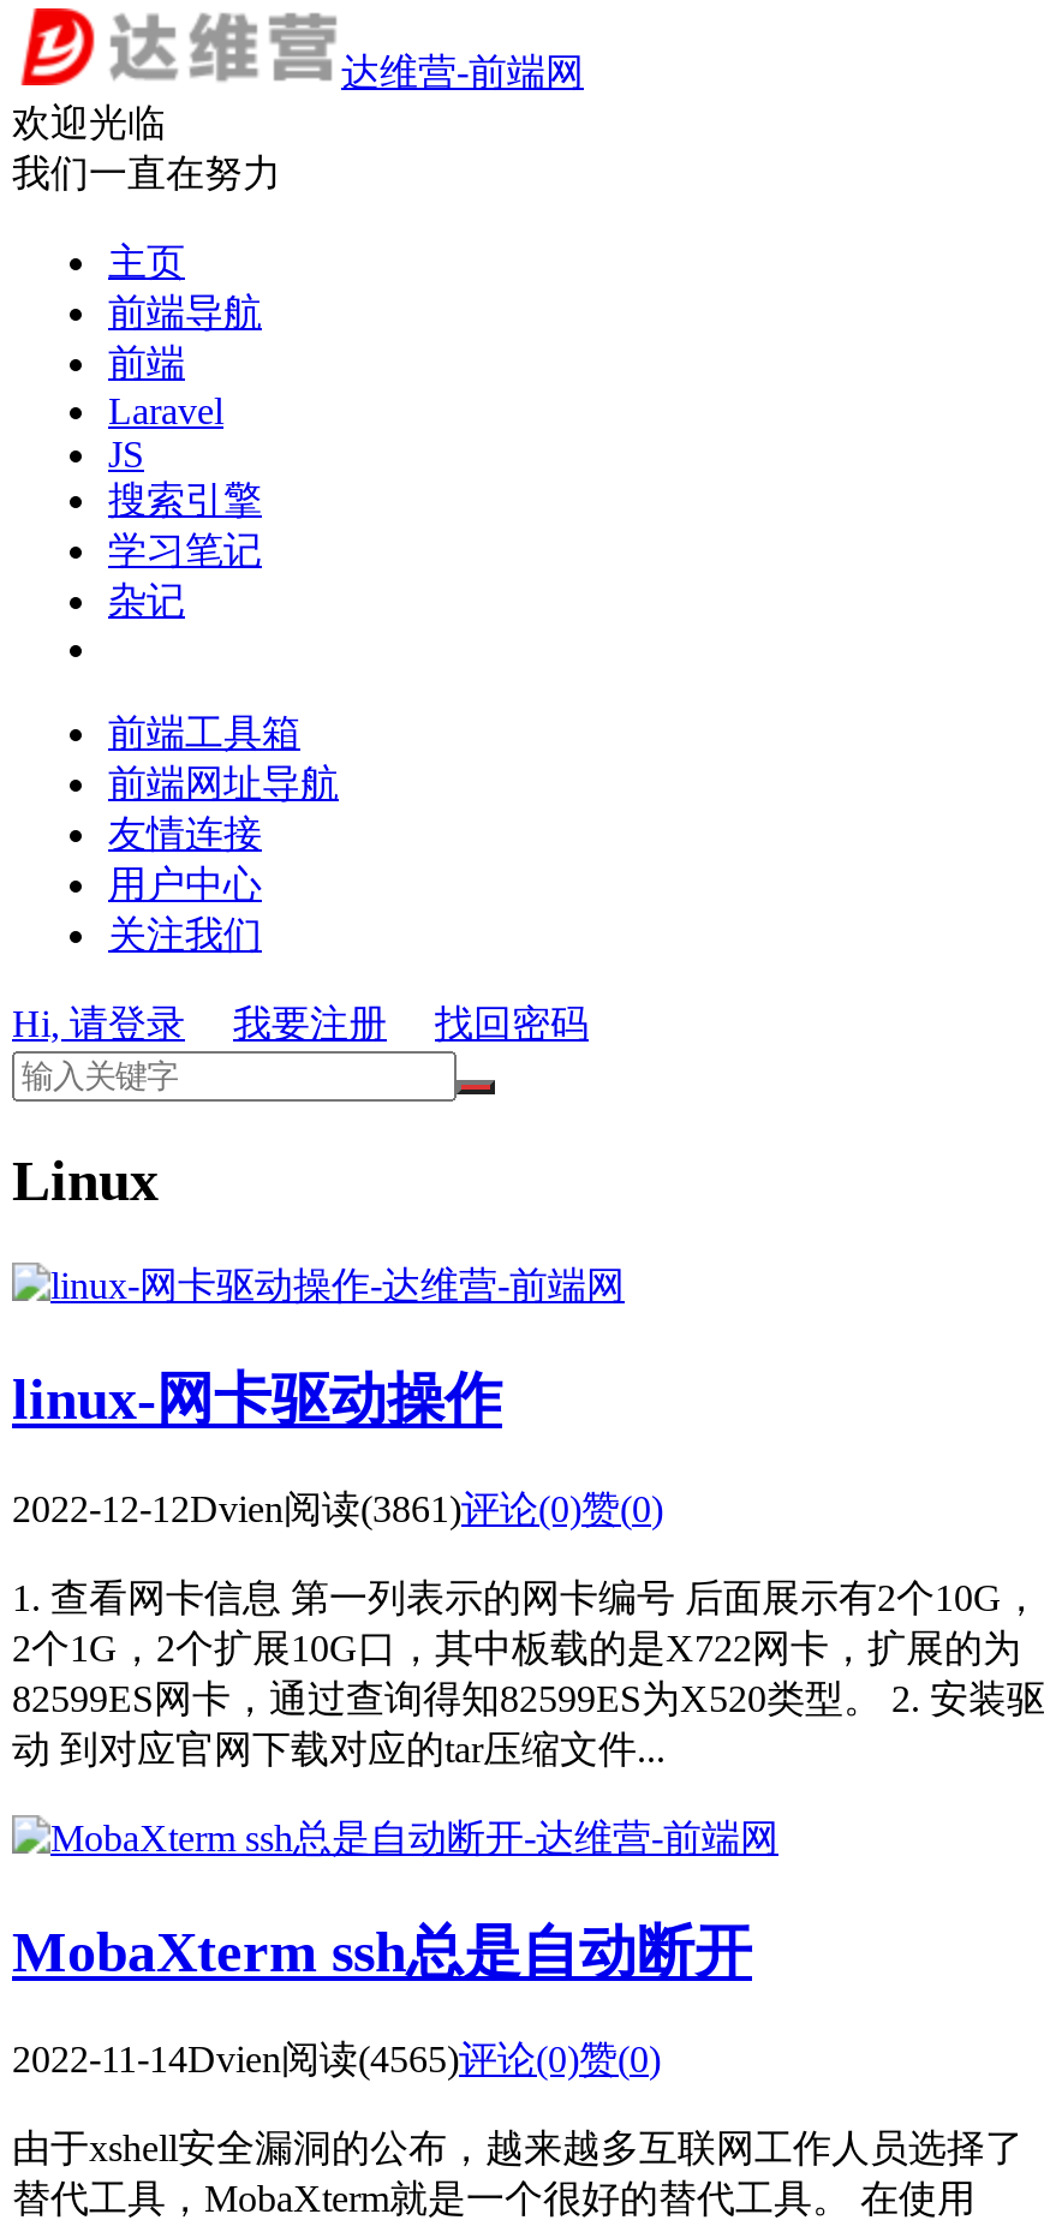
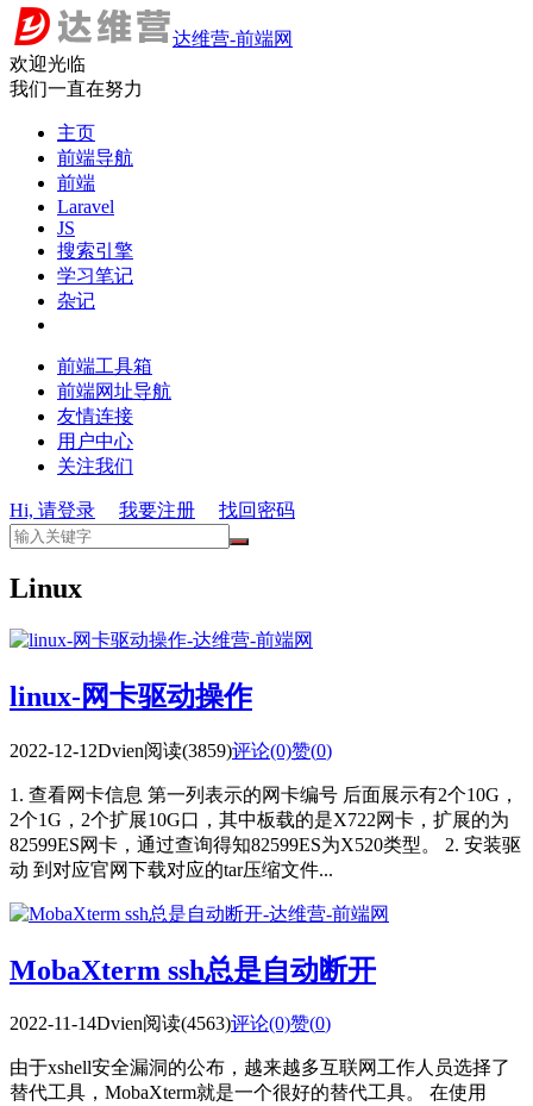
- 2022-12-12Dvien阅读(3861)评论(0)赞(0)
+ 2022-12-12Dvien阅读(3859)评论(0)赞(0)

- 2022-11-14Dvien阅读(4565)评论(0)赞(0)
+ 2022-11-14Dvien阅读(4563)评论(0)赞(0)
